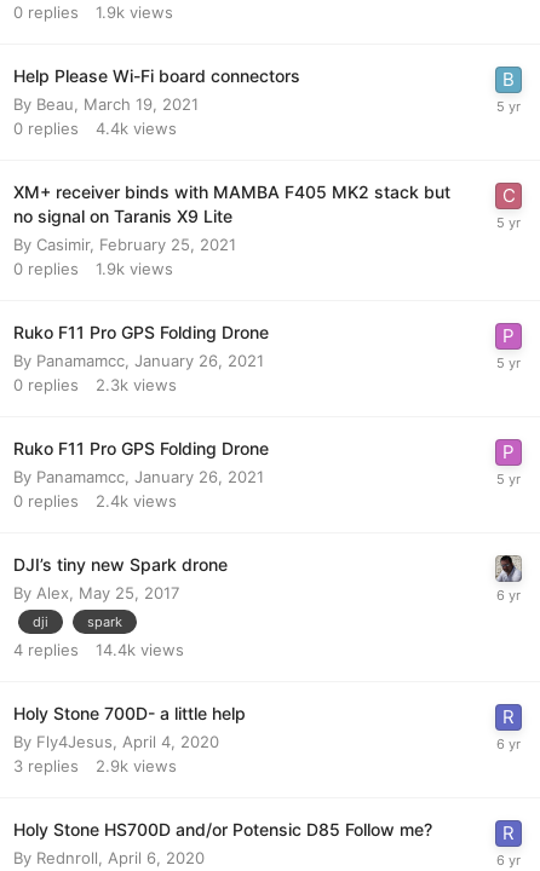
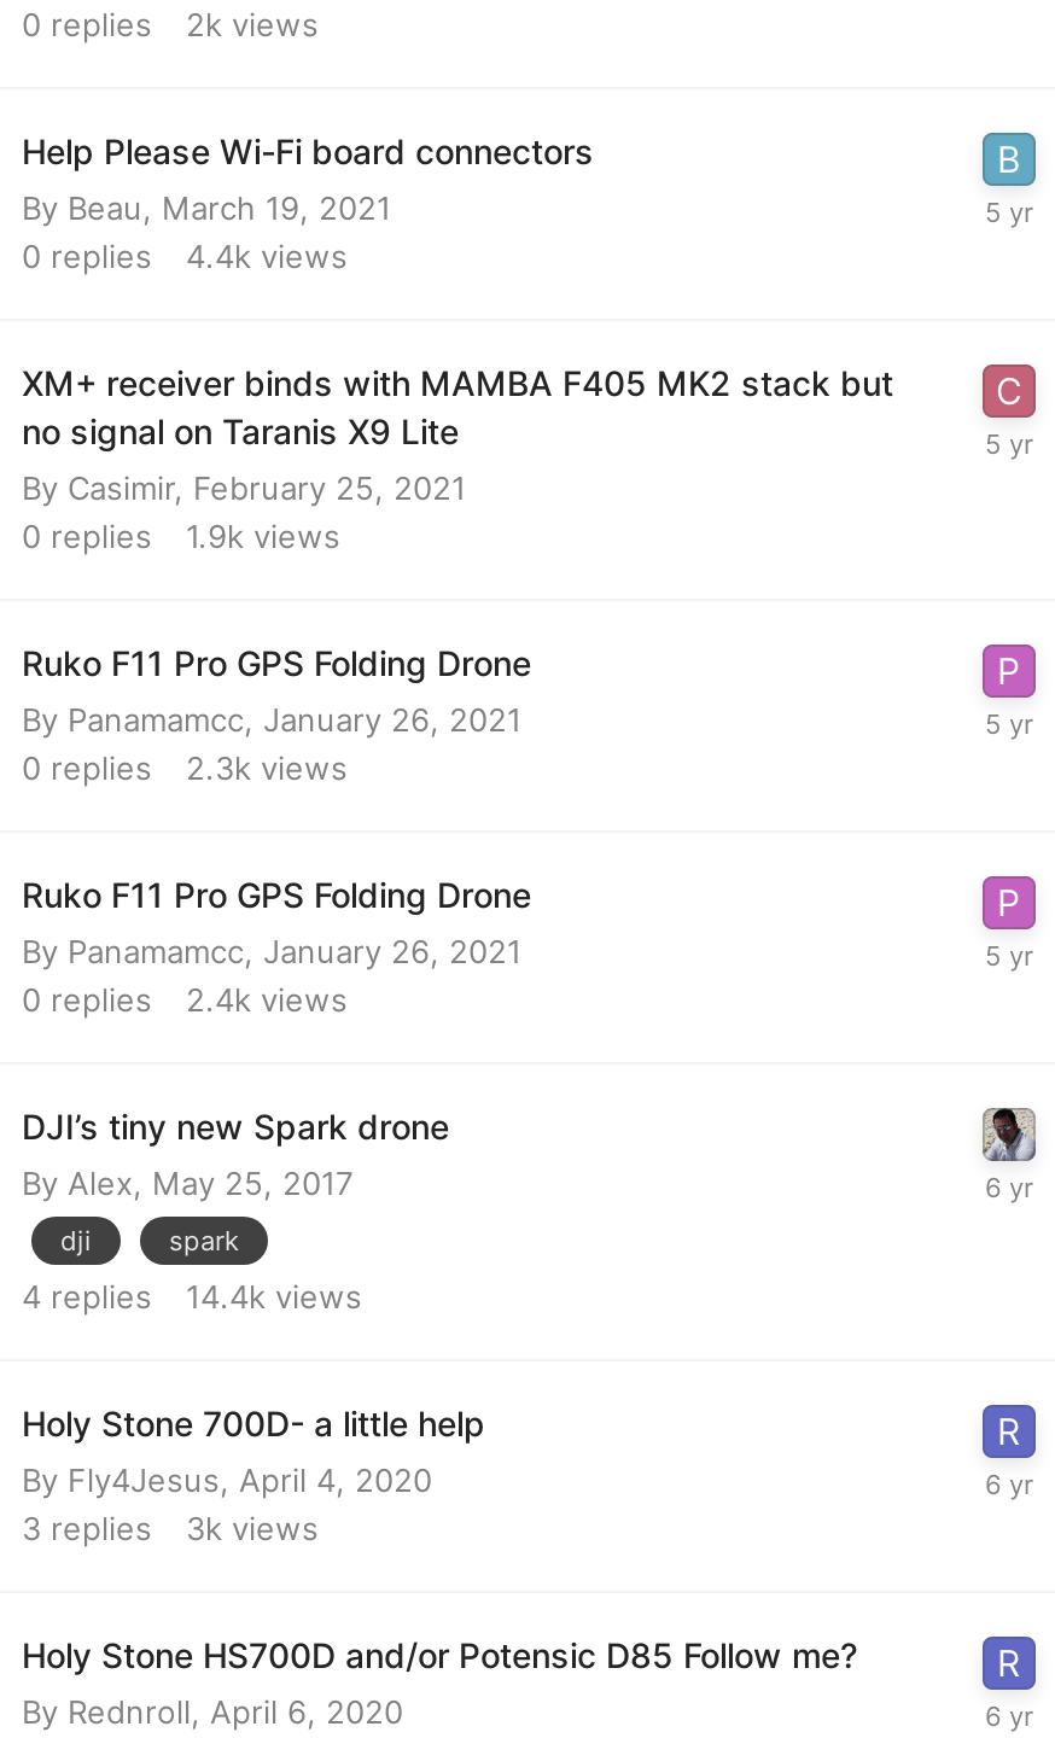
- 0 replies 1.9k views
+ 0 replies 2k views

- 3 replies 2.9k views
+ 3 replies 3k views
